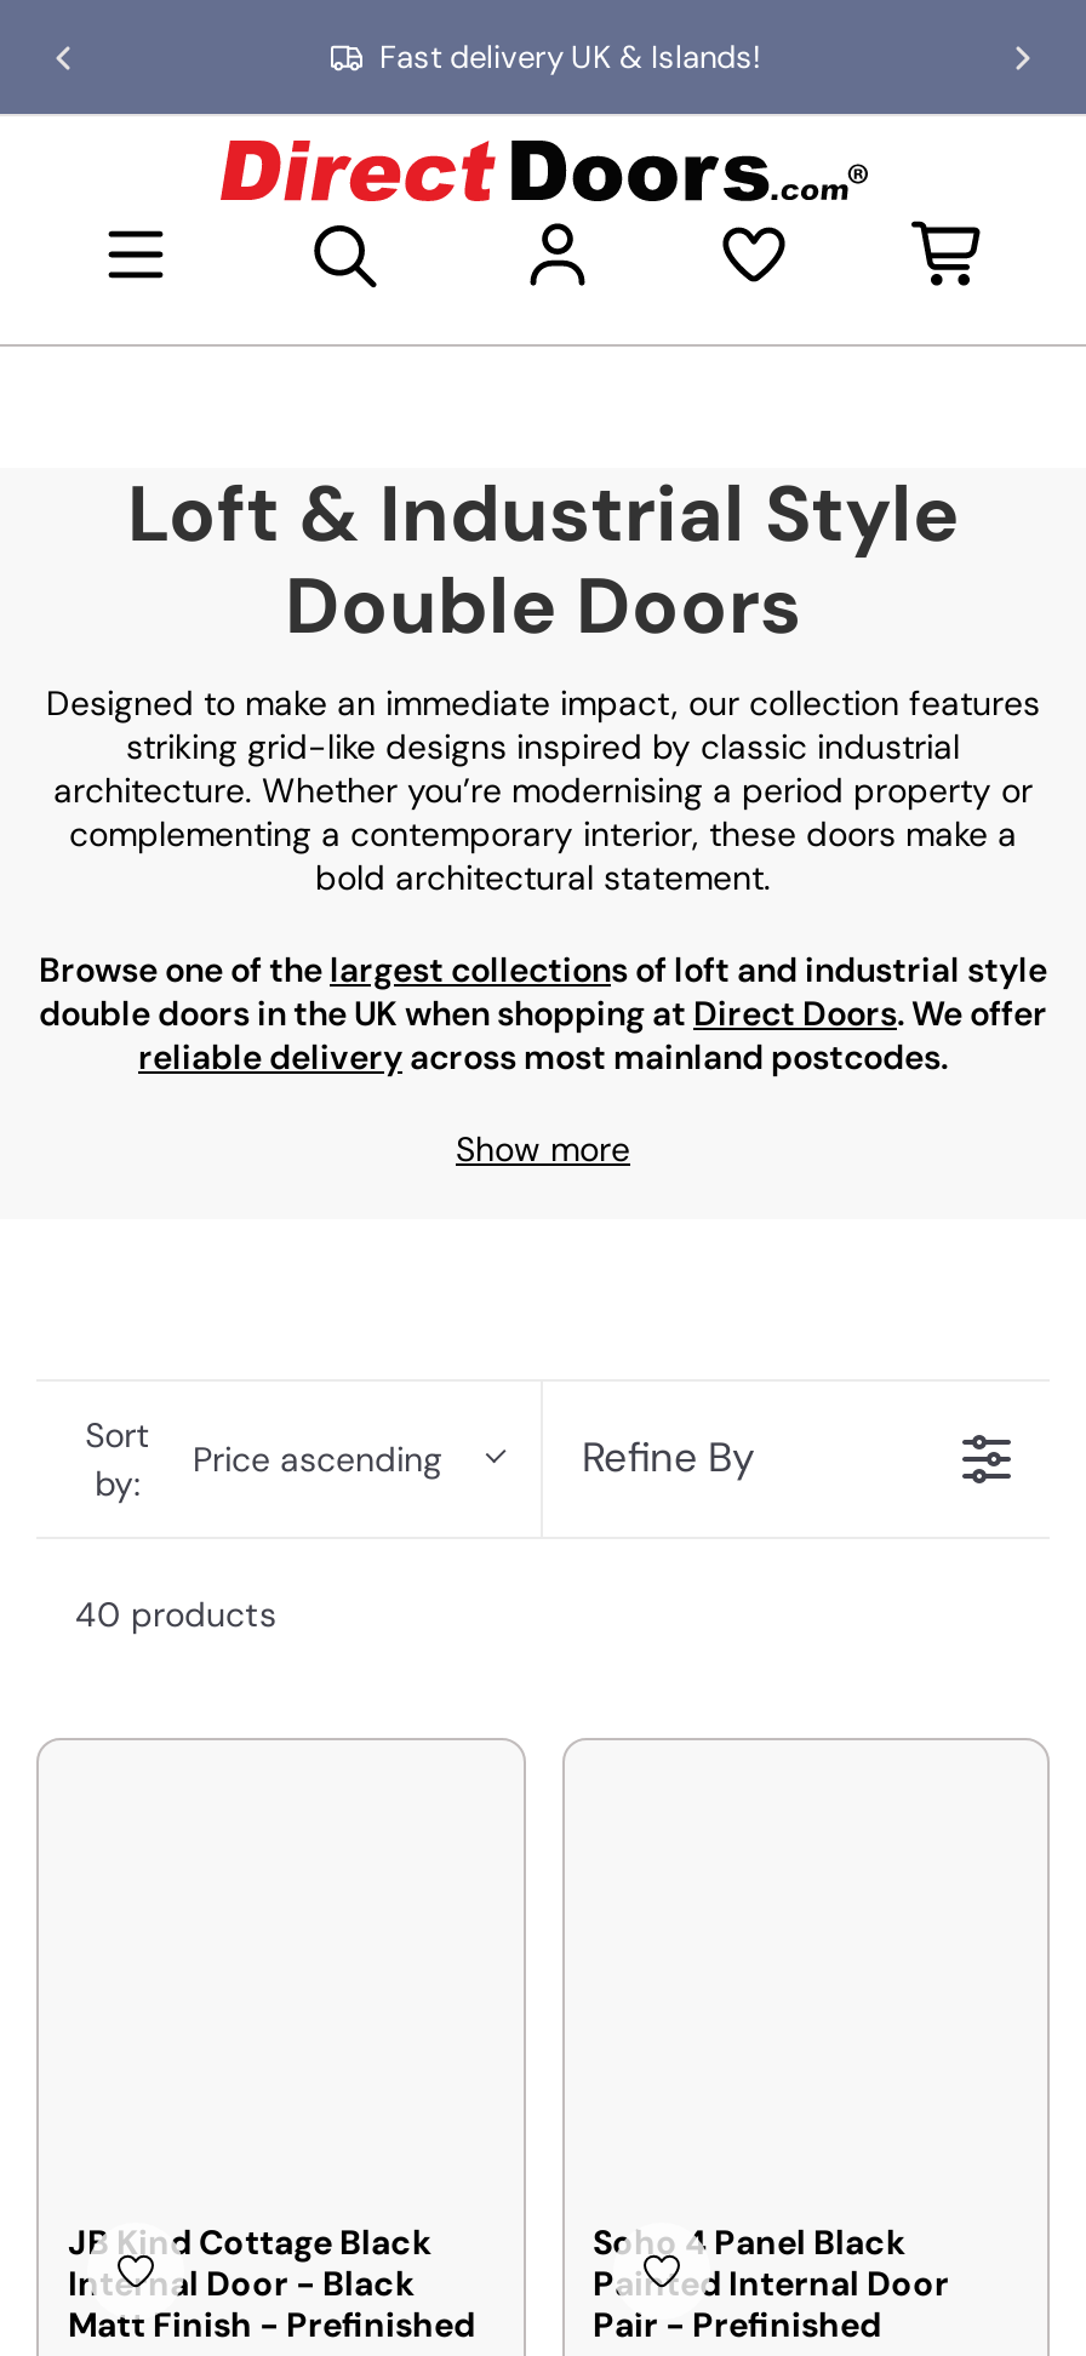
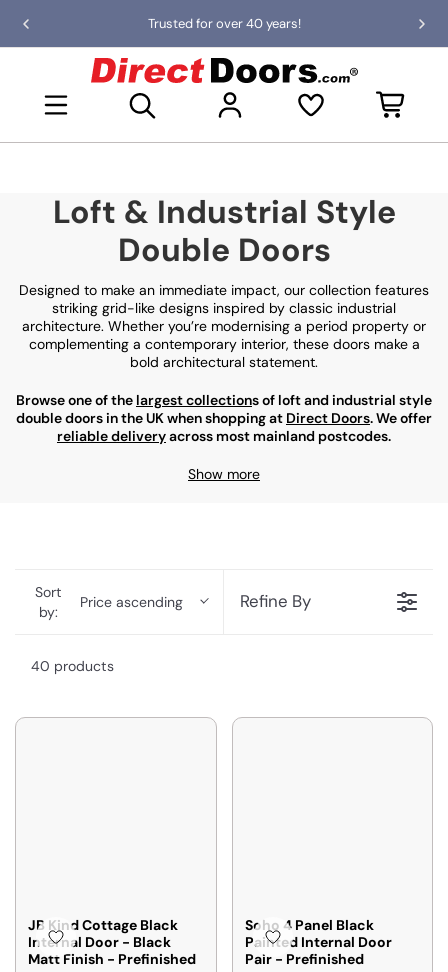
- Fast delivery UK & Islands!
+ Trusted for over 40 years!
